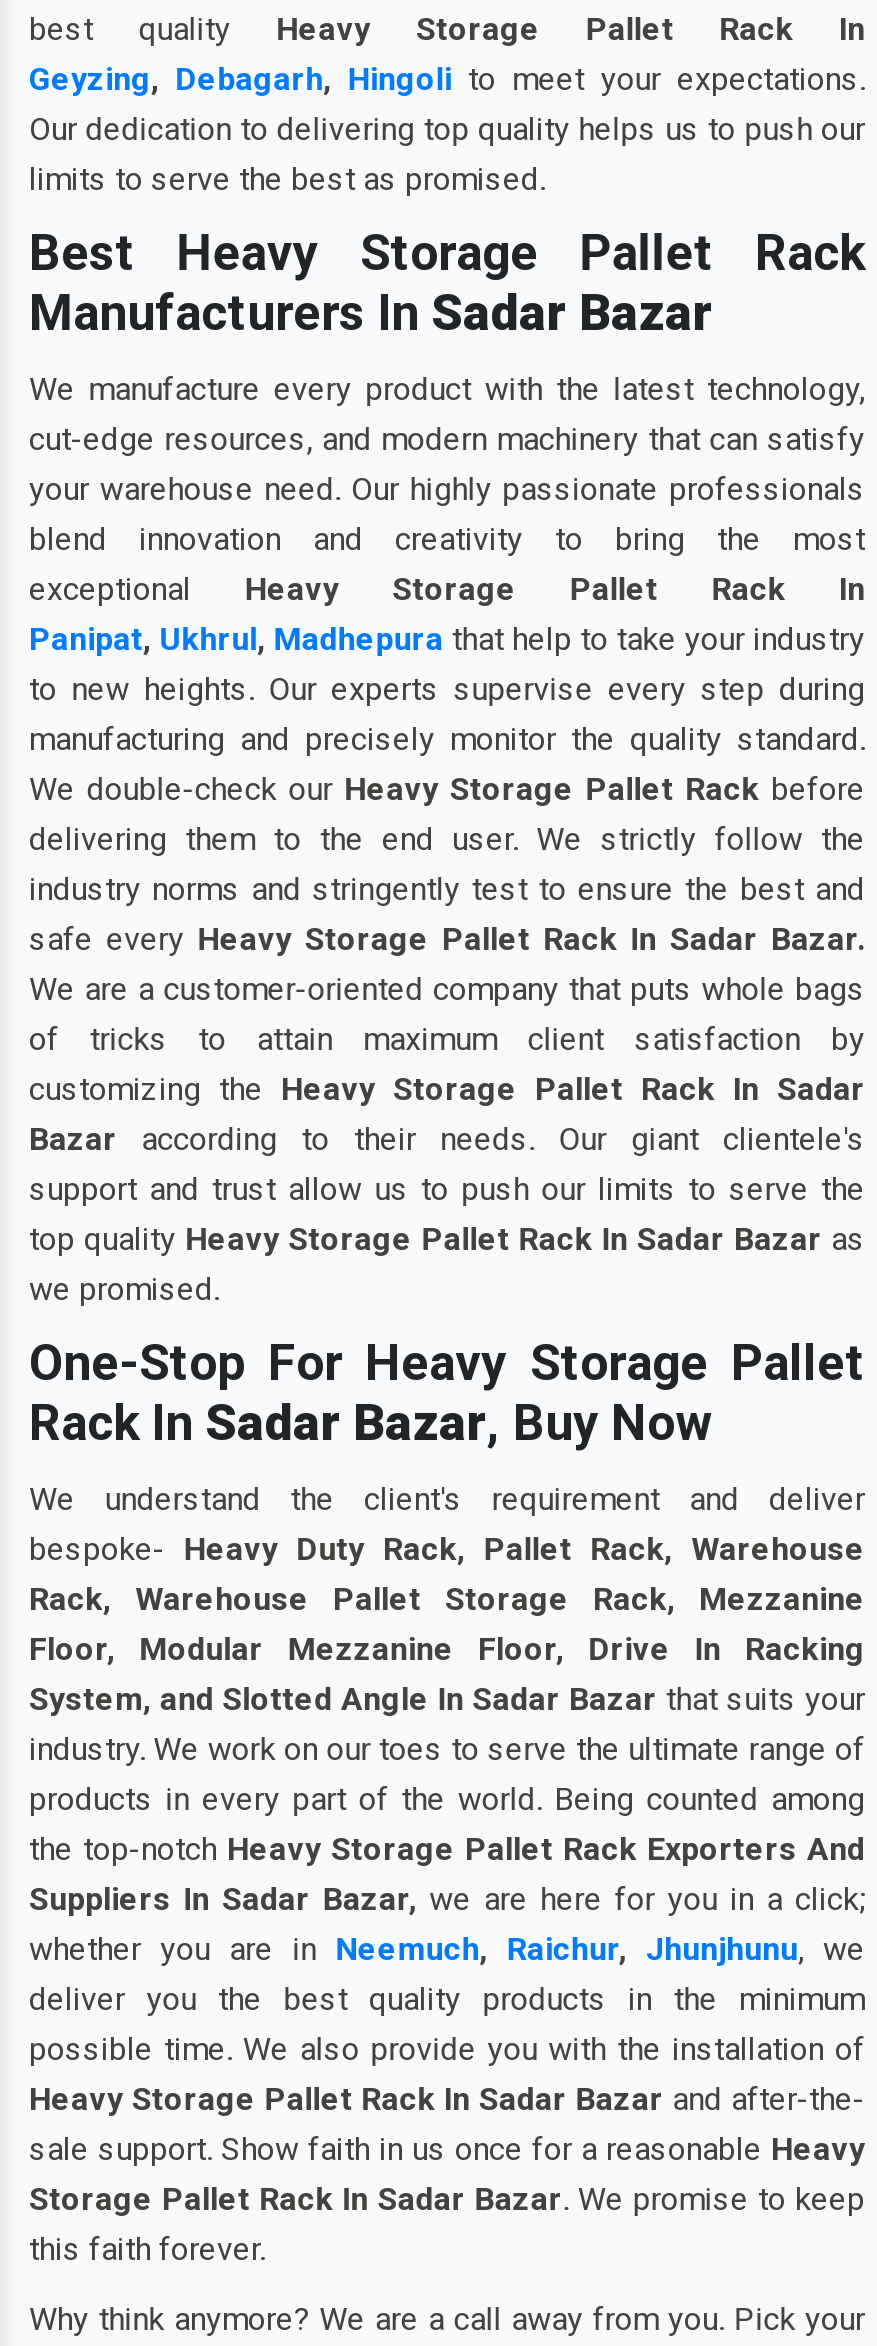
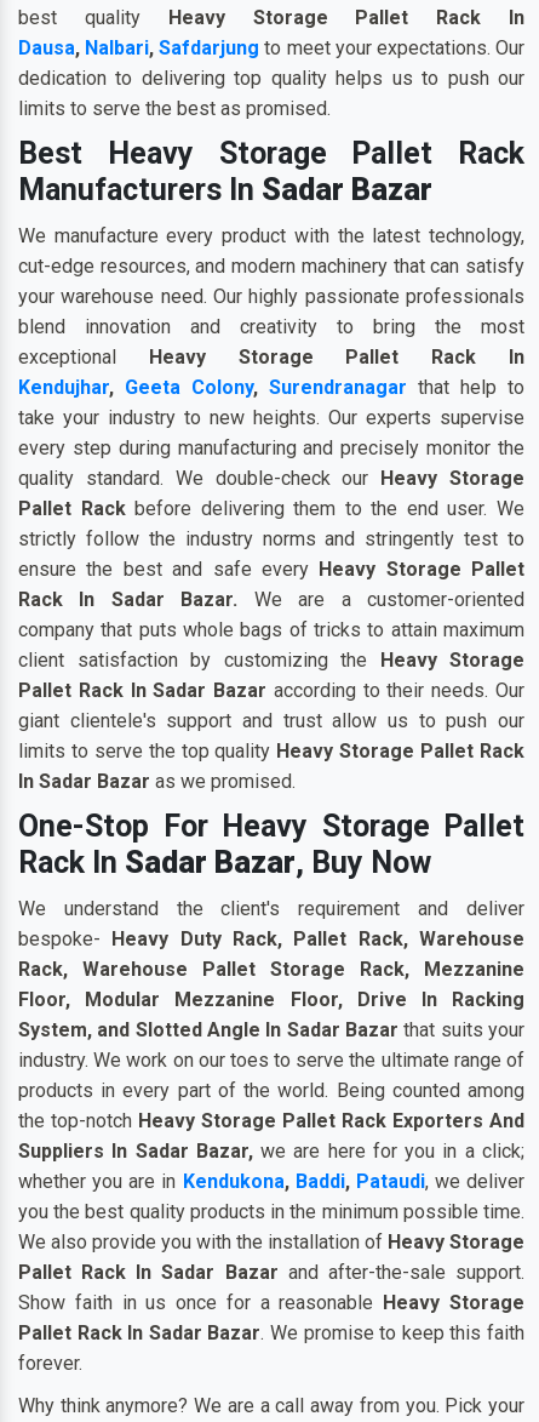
- Geyzing, Debagarh, Hingoli to meet your expectations.
- Our dedication to delivering top quality helps us to push our
+ Dausa, Nalbari, Safdarjung to meet your expectations. Our
+ dedication to delivering top quality helps us to push our

- Panipat, Ukhrul, Madhepura that help to take your industry
- to new heights. Our experts supervise every step during
- manufacturing and precisely monitor the quality standard.
- We double-check our Heavy Storage Pallet Rack before
- delivering them to the end user. We strictly follow the
- industry norms and stringently test to ensure the best and
- safe every Heavy Storage Pallet Rack In Sadar Bazar.
- We are a customer-oriented company that puts whole bags
- of tricks to attain maximum client satisfaction by
- customizing the Heavy Storage Pallet Rack In Sadar
- Bazar according to their needs. Our giant clientele's
- support and trust allow us to push our limits to serve the
- top quality Heavy Storage Pallet Rack In Sadar Bazar as
- we promised.
+ Kendujhar, Geeta Colony, Surendranagar that help to
+ take your industry to new heights. Our experts supervise
+ every step during manufacturing and precisely monitor the
+ quality standard. We double-check our Heavy Storage
+ Pallet Rack before delivering them to the end user. We
+ strictly follow the industry norms and stringently test to
+ ensure the best and safe every Heavy Storage Pallet
+ Rack In Sadar Bazar. We are a customer-oriented
+ company that puts whole bags of tricks to attain maximum
+ client satisfaction by customizing the Heavy Storage
+ Pallet Rack In Sadar Bazar according to their needs. Our
+ giant clientele's support and trust allow us to push our
+ limits to serve the top quality Heavy Storage Pallet Rack
+ In Sadar Bazar as we promised.

- whether you are in Neemuch, Raichur, Jhunjhunu, we
- deliver you the best quality products in the minimum
- possible time. We also provide you with the installation of
- Heavy Storage Pallet Rack In Sadar Bazar and after-the-
- sale support. Show faith in us once for a reasonable Heavy
- Storage Pallet Rack In Sadar Bazar. We promise to keep
- this faith forever.
+ whether you are in Kendukona, Baddi, Pataudi, we deliver
+ you the best quality products in the minimum possible time.
+ We also provide you with the installation of Heavy Storage
+ Pallet Rack In Sadar Bazar and after-the-sale support.
+ Show faith in us once for a reasonable Heavy Storage
+ Pallet Rack In Sadar Bazar. We promise to keep this faith
+ forever.
